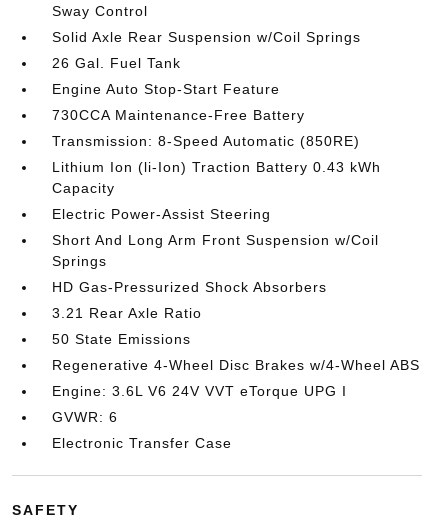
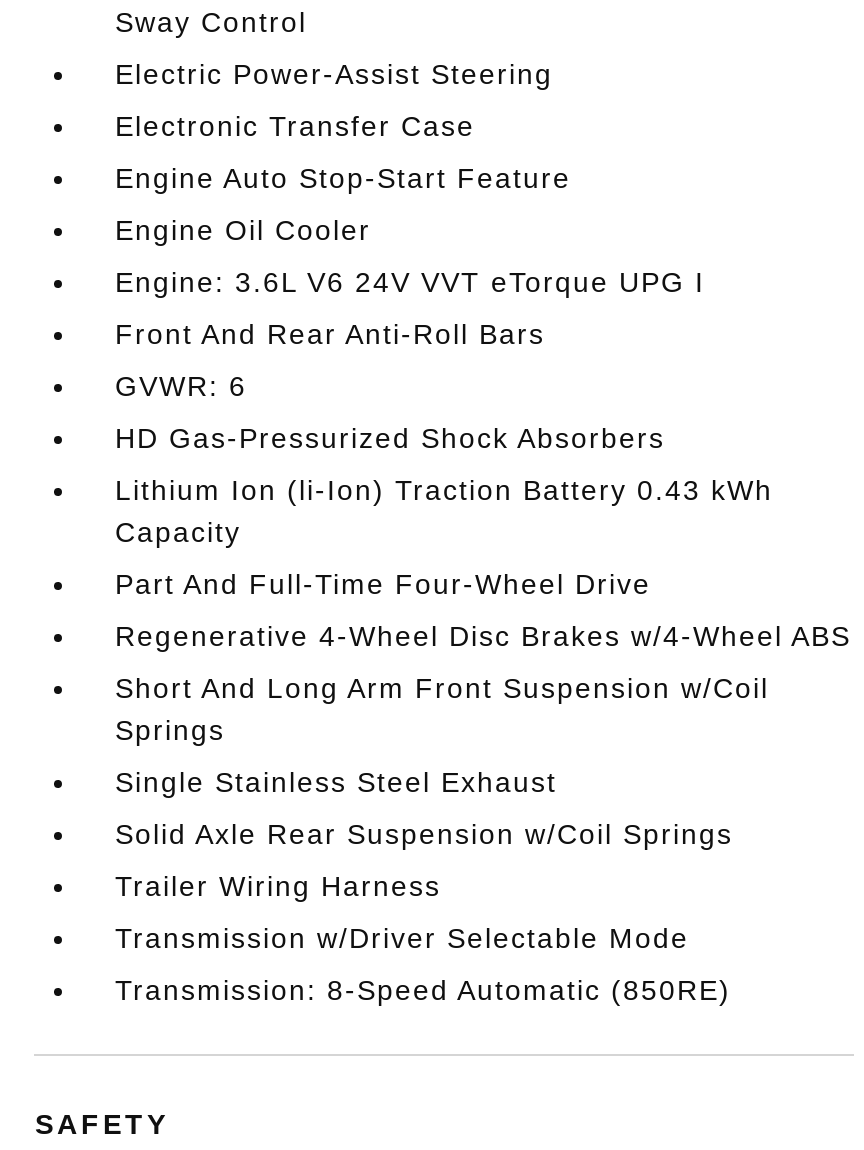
moved down: Solid Axle Rear Suspension w/Coil Springs

- 26 Gal. Fuel Tank

- 730CCA Maintenance-Free Battery
+ Engine Oil Cooler
+ Front And Rear Anti-Roll Bars

moved down: Transmission: 8-Speed Automatic (850RE)

moved down: Lithium Ion (li-Ion) Traction Battery 0.43 kWh | Capacity

+ Part And Full-Time Four-Wheel Drive

moved up: Electric Power-Assist Steering

moved down: Short And Long Arm Front Suspension w/Coil | Springs

moved up: HD Gas-Pressurized Shock Absorbers

- 3.21 Rear Axle Ratio
- 50 State Emissions
+ Single Stainless Steel Exhaust
+ Trailer Wiring Harness
+ Transmission w/Driver Selectable Mode

moved up: Regenerative 4-Wheel Disc Brakes w/4-Wheel ABS

moved up: Engine: 3.6L V6 24V VVT eTorque UPG I | GVWR: 6

moved up: Electronic Transfer Case
